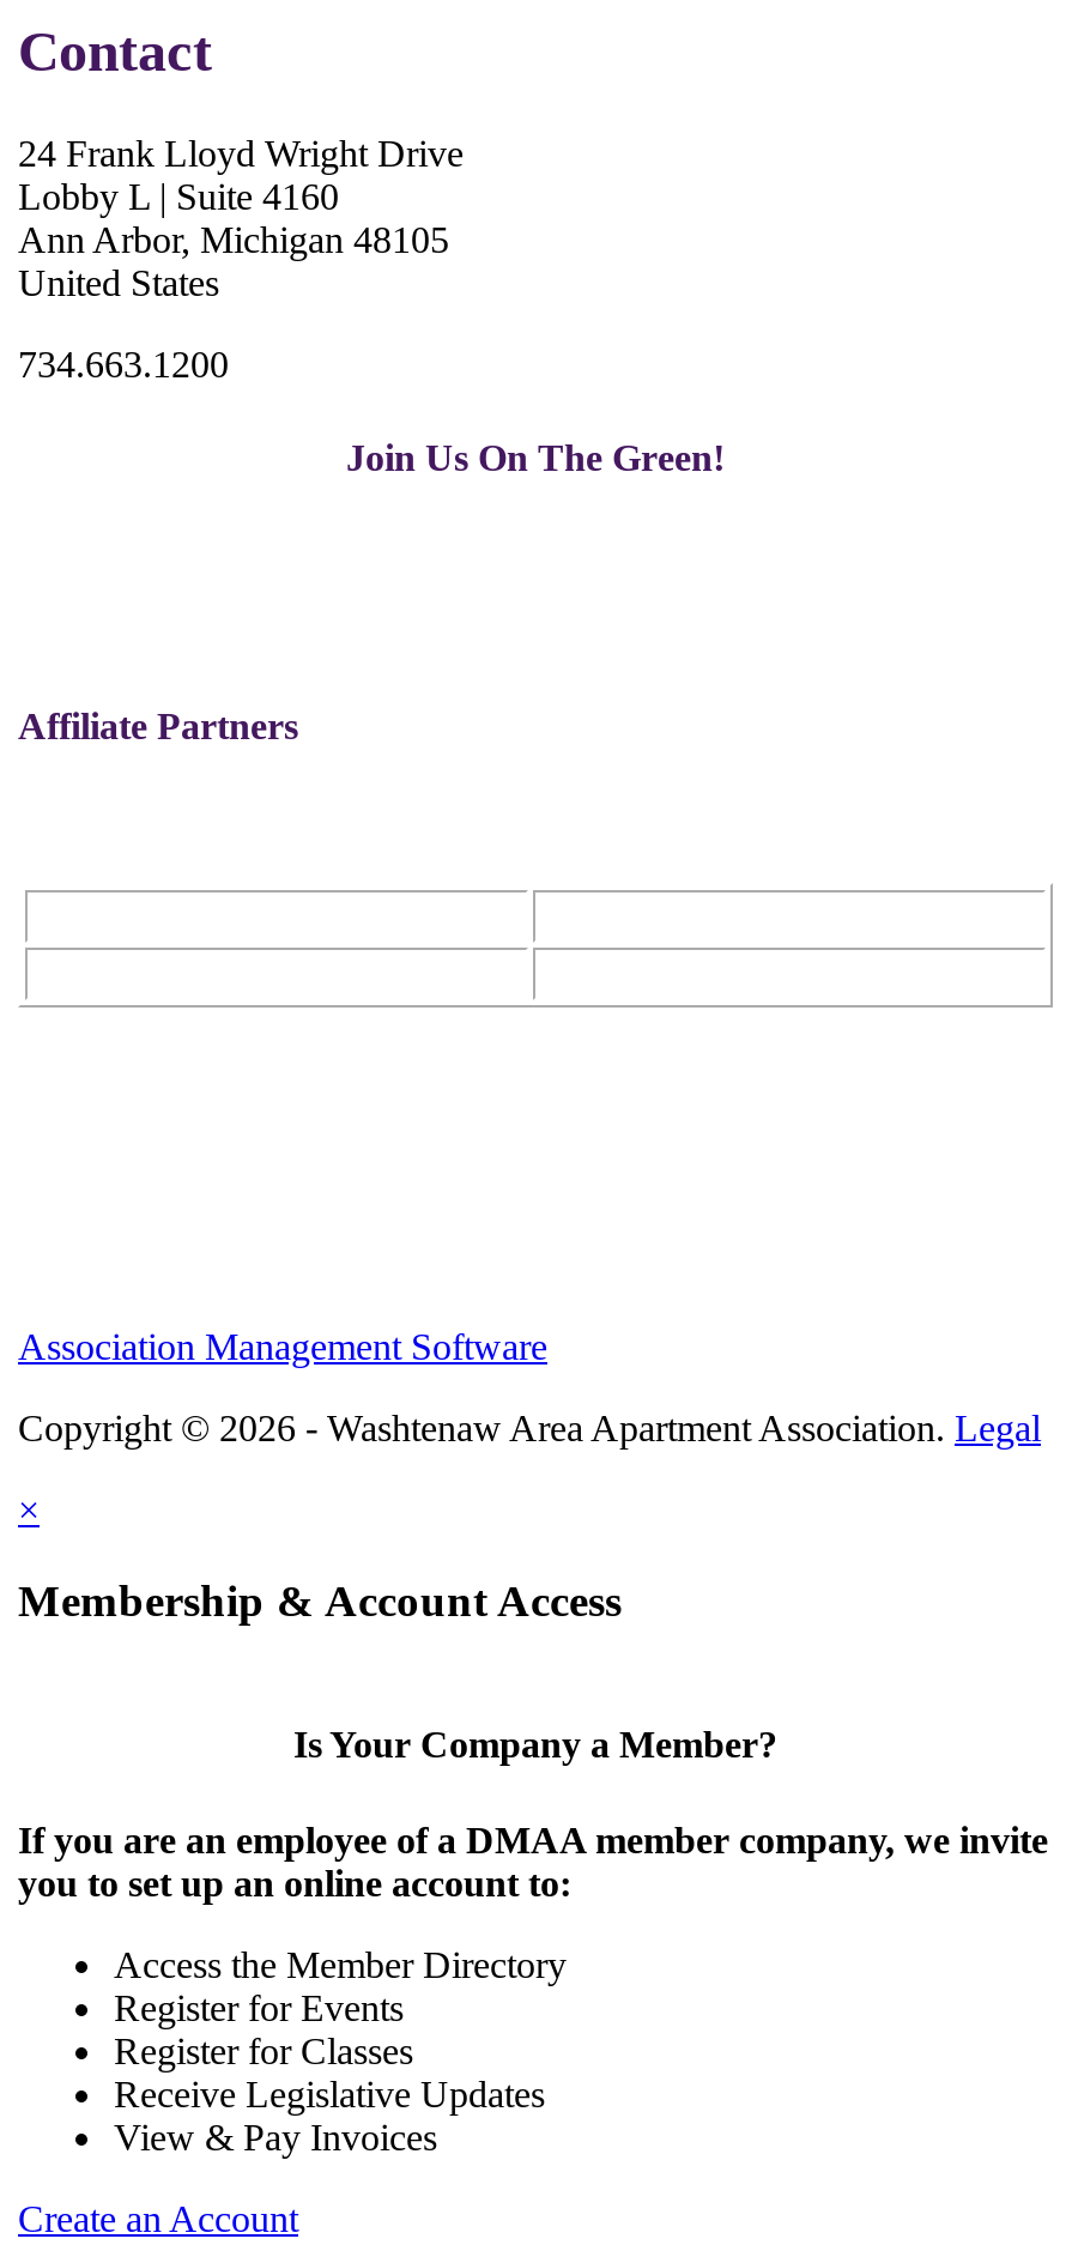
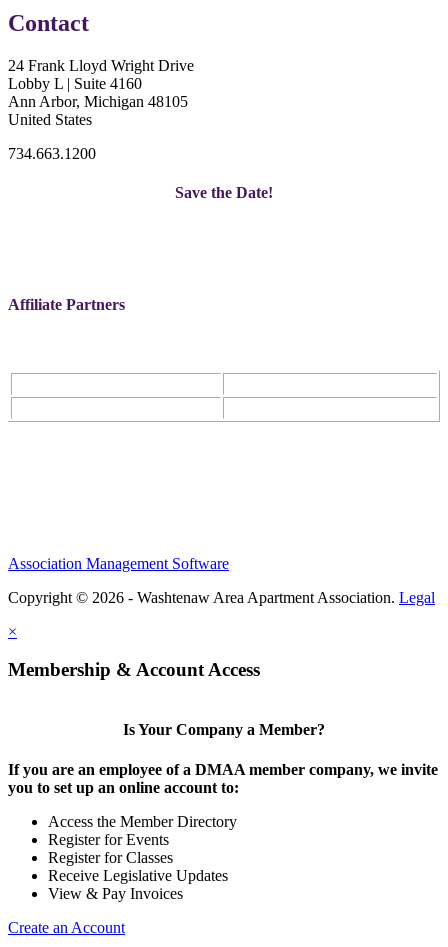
- Join Us On The Green!
+ Save the Date!
